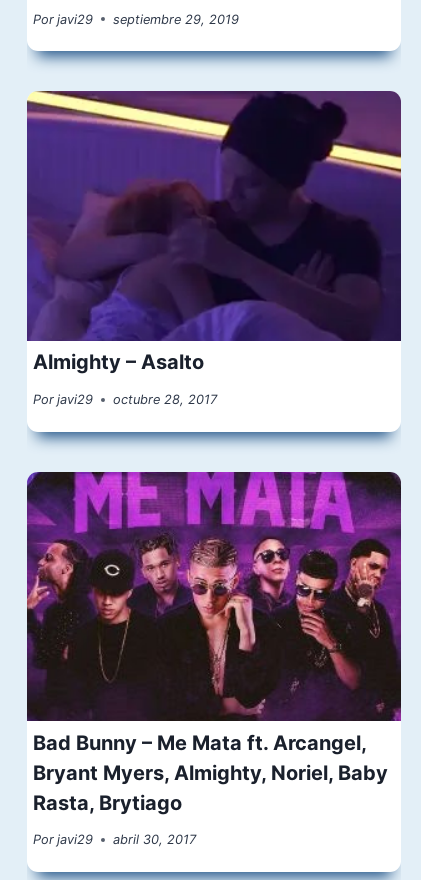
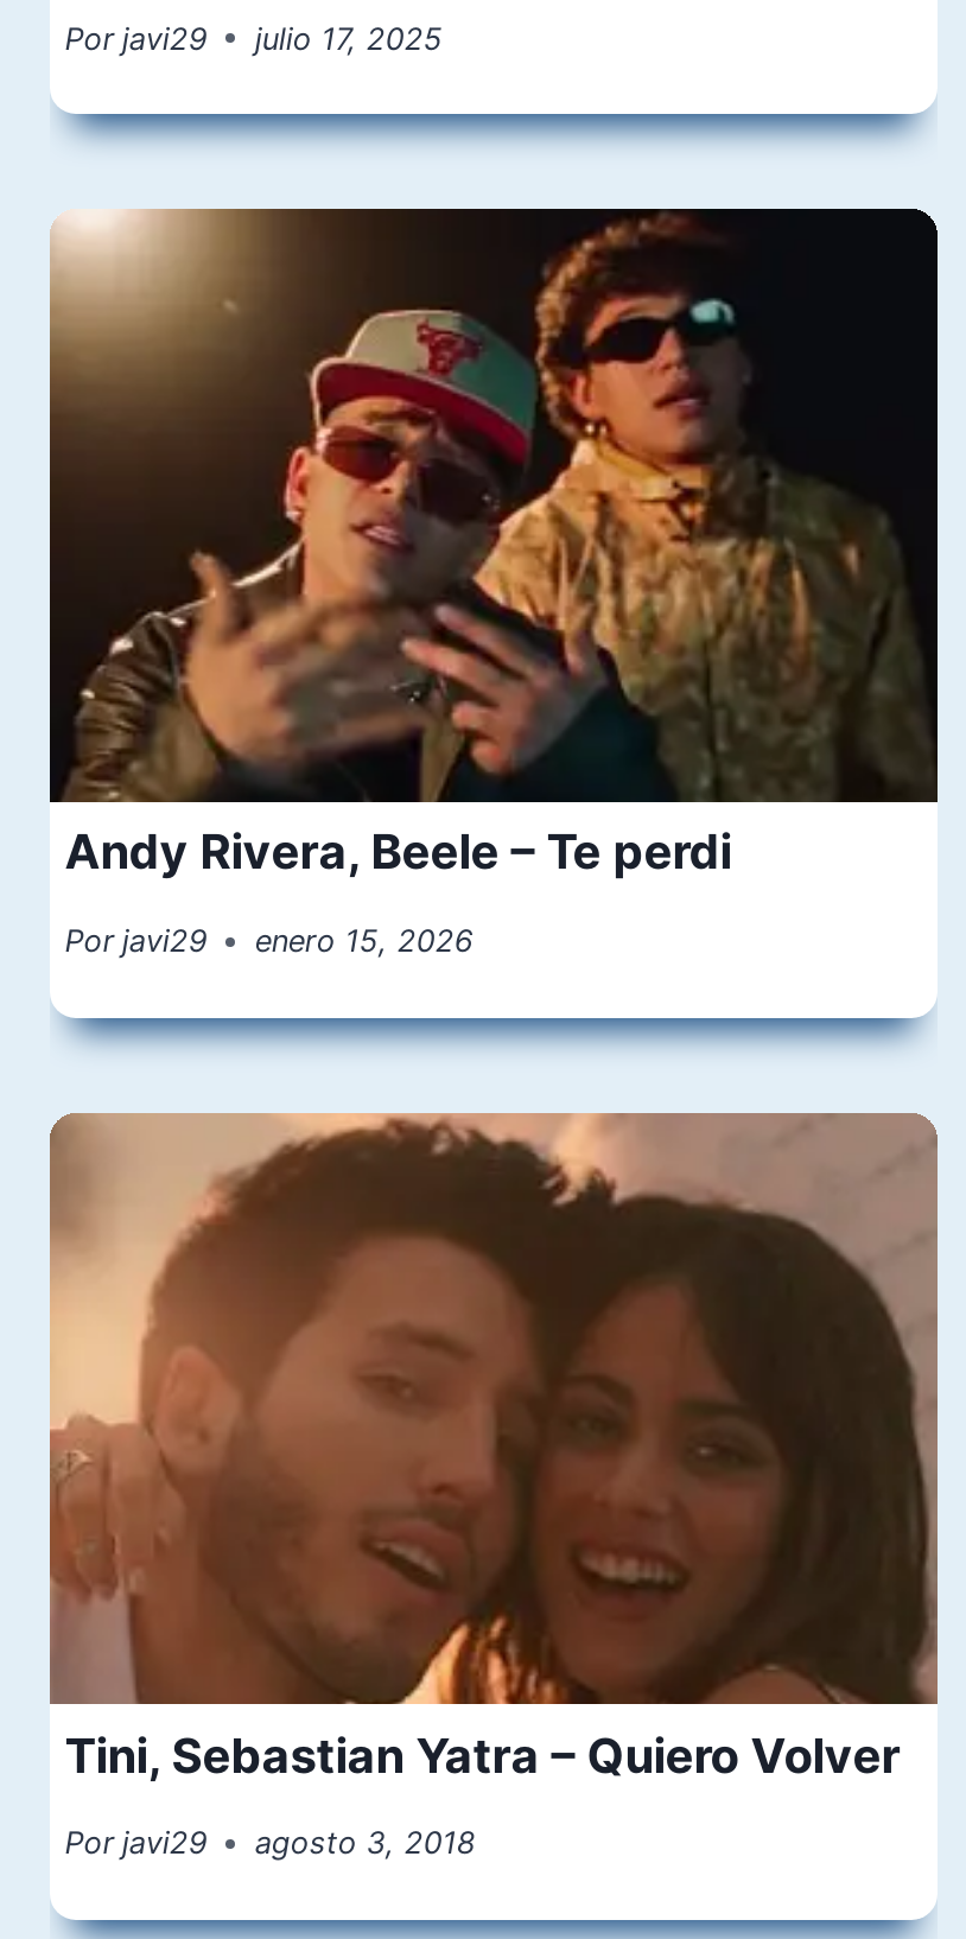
- Por javi29 septiembre 29, 2019
+ Por javi29 julio 17, 2025

- [image]
- Almighty – Asalto
+ [image]
+ Andy Rivera, Beele – Te perdi

- Por javi29 octubre 28, 2017
+ Por javi29 enero 15, 2026

- [image]
- Bad Bunny – Me Mata ft. Arcangel,
- Bryant Myers, Almighty, Noriel, Baby
- Rasta, Brytiago
+ [image]
+ Tini, Sebastian Yatra – Quiero Volver

- Por javi29 abril 30, 2017
+ Por javi29 agosto 3, 2018
